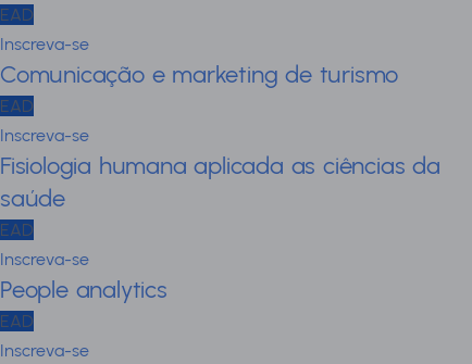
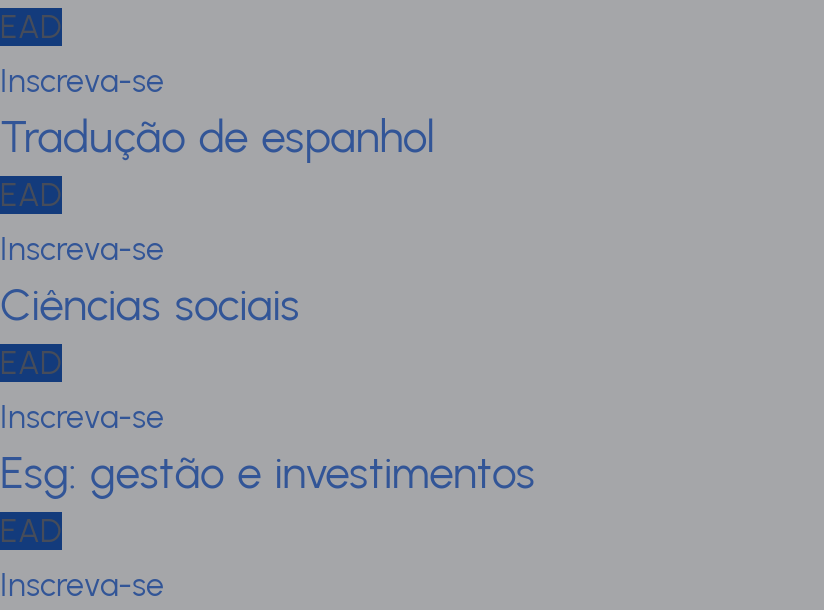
- Comunicação e marketing de turismo
+ Tradução de espanhol

- Fisiologia humana aplicada as ciências da
- saúde
+ Ciências sociais

- People analytics
+ Esg: gestão e investimentos
